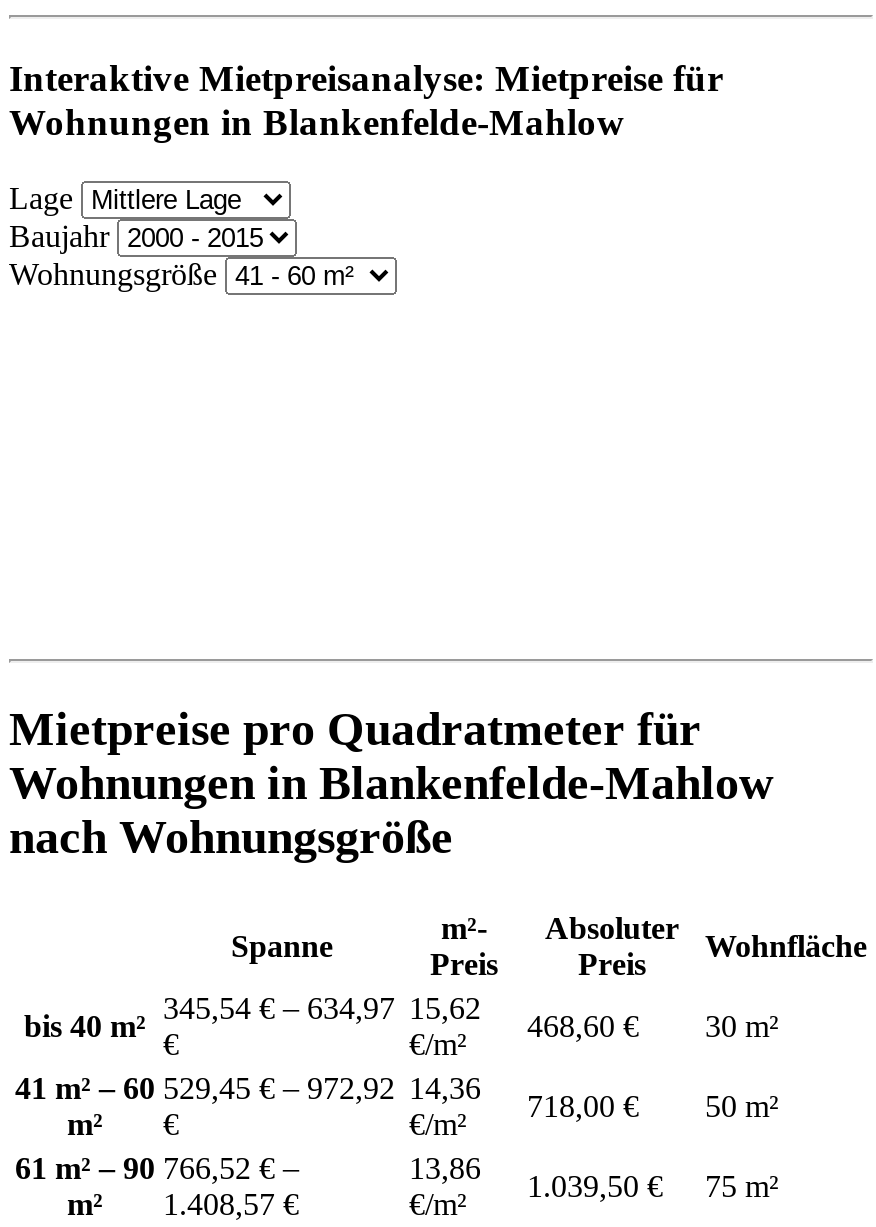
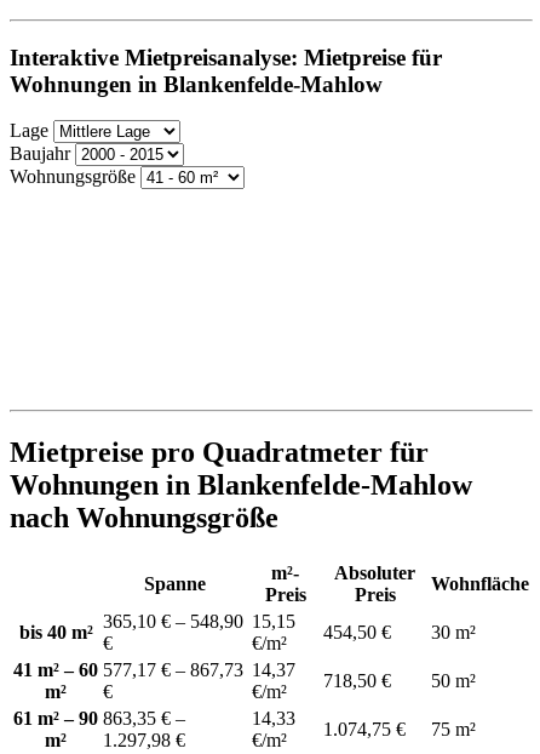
- 345,54 € – 634,97
+ 365,10 € – 548,90

- 15,62
+ 15,15

- 468,60 €
+ 454,50 €

- 529,45 € – 972,92
+ 577,17 € – 867,73

- 14,36
+ 14,37

- 718,00 €
+ 718,50 €

- 766,52 € –
+ 863,35 € –

- 13,86
+ 14,33

- 1.039,50 €
+ 1.074,75 €

- m² 1.408,57 €
+ m² 1.297,98 €
